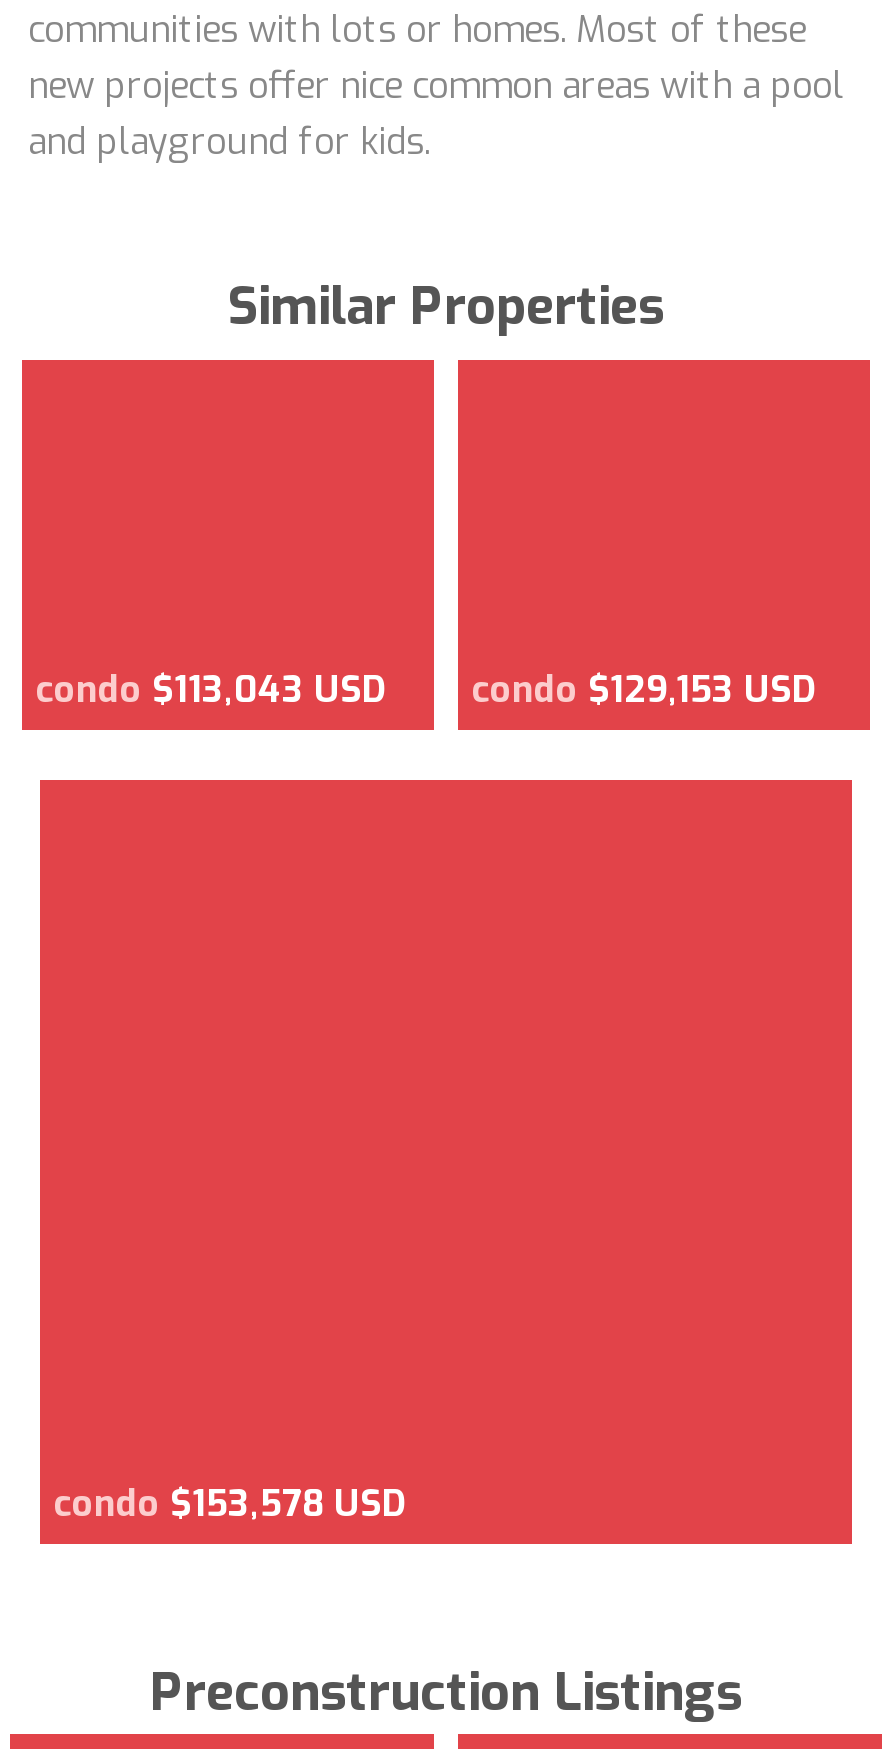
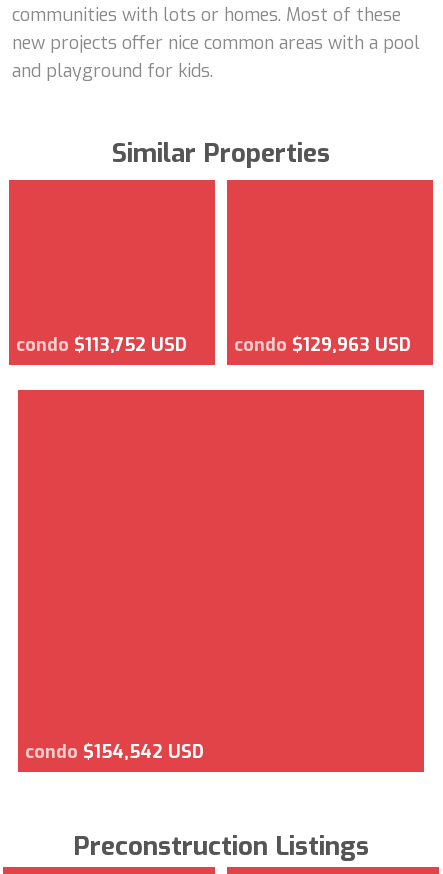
- condo $113,043 USD
+ condo $113,752 USD

- condo $129,153 USD
+ condo $129,963 USD

- condo $153,578 USD
+ condo $154,542 USD
